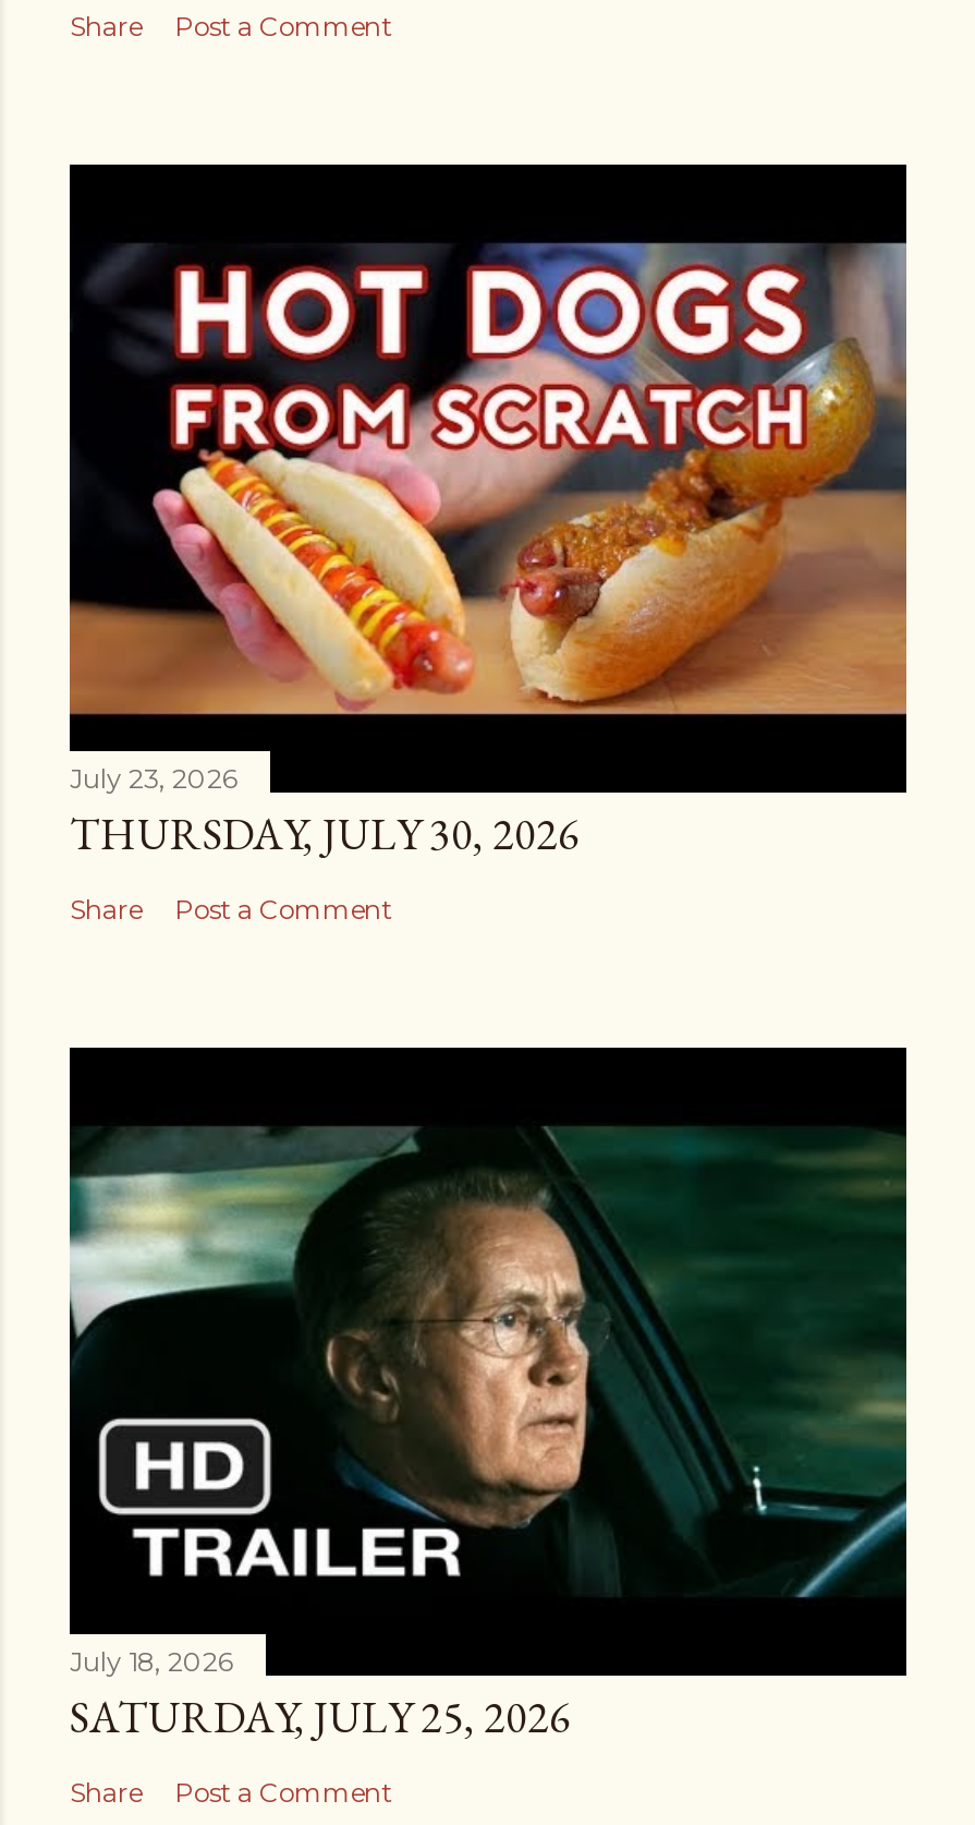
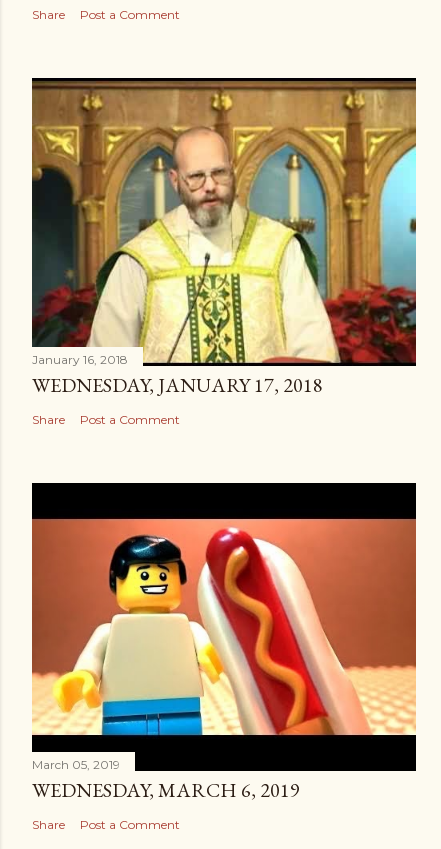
- [image]
- July 23, 2026
- THURSDAY, JULY 30, 2026
+ [image]
+ January 16, 2018
+ WEDNESDAY, JANUARY 17, 2018

- [image]
- July 18, 2026
- SATURDAY, JULY 25, 2026
+ [image]
+ March 05, 2019
+ WEDNESDAY, MARCH 6, 2019
